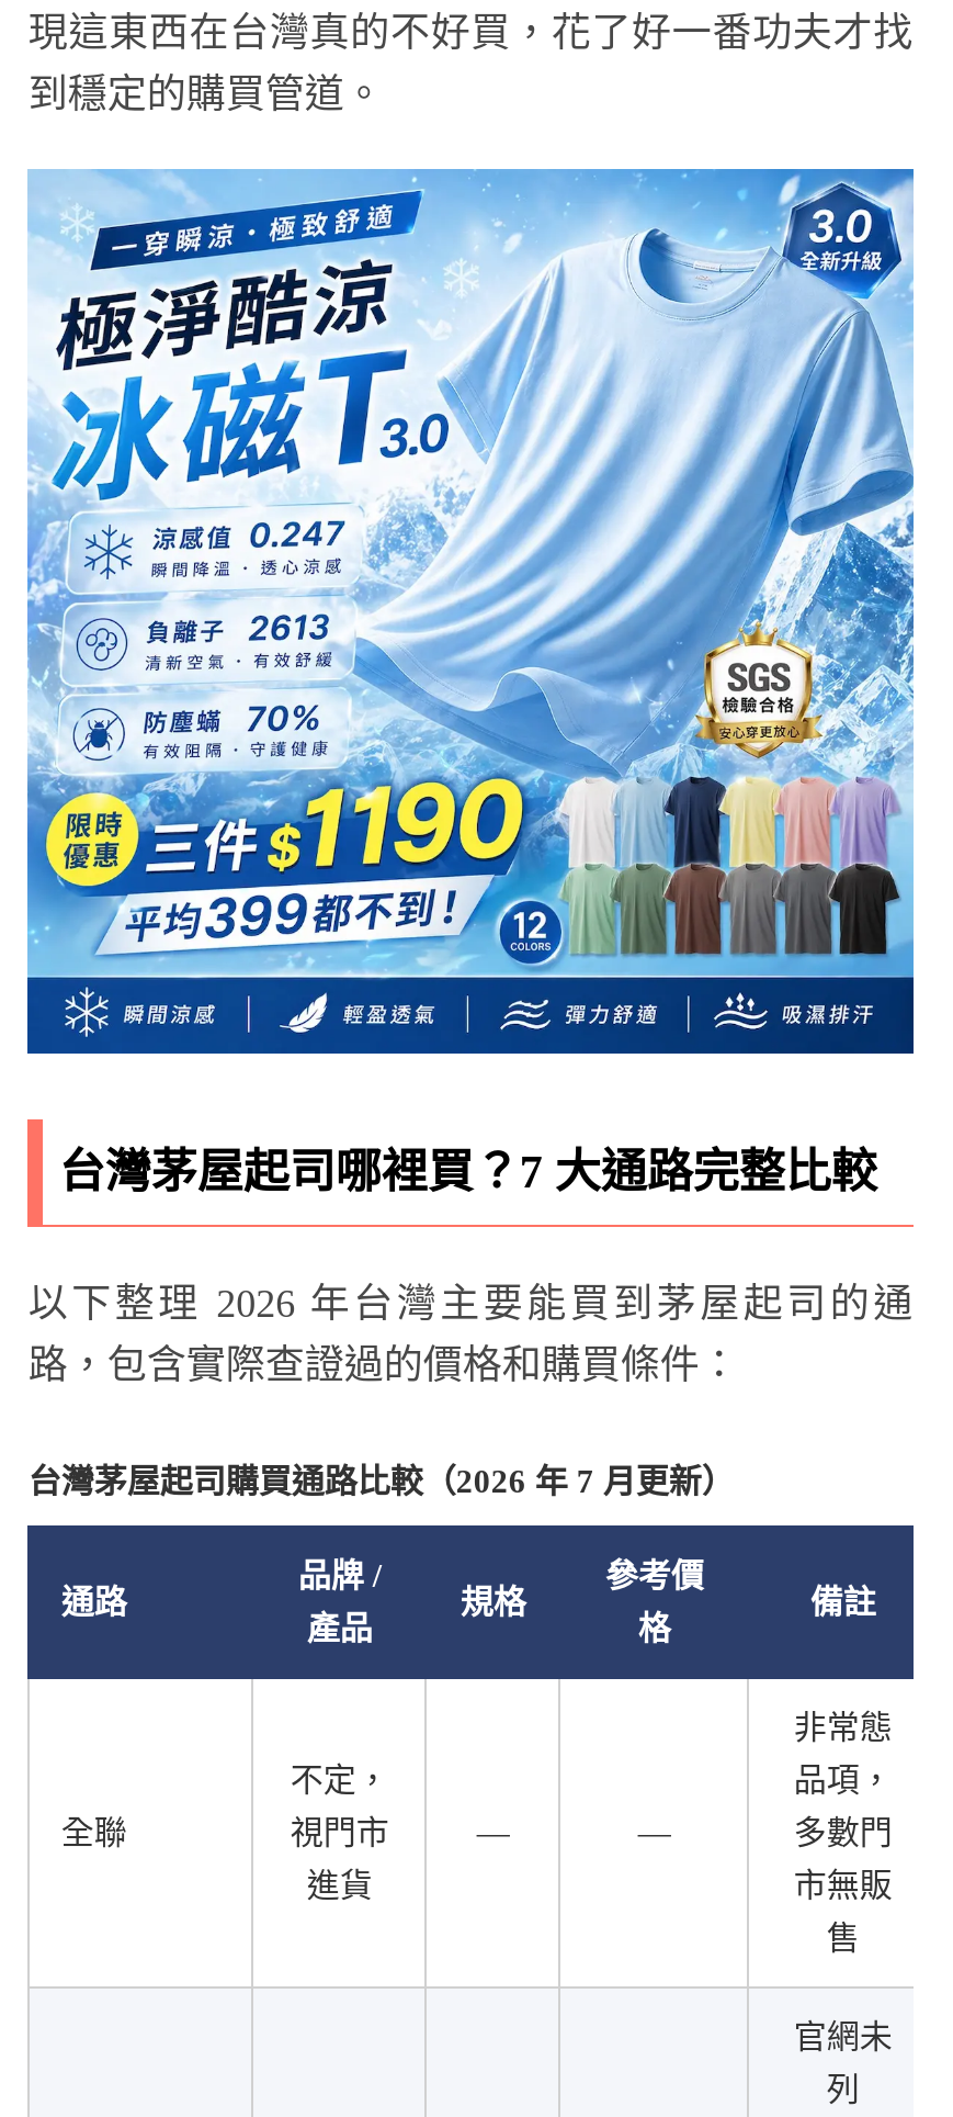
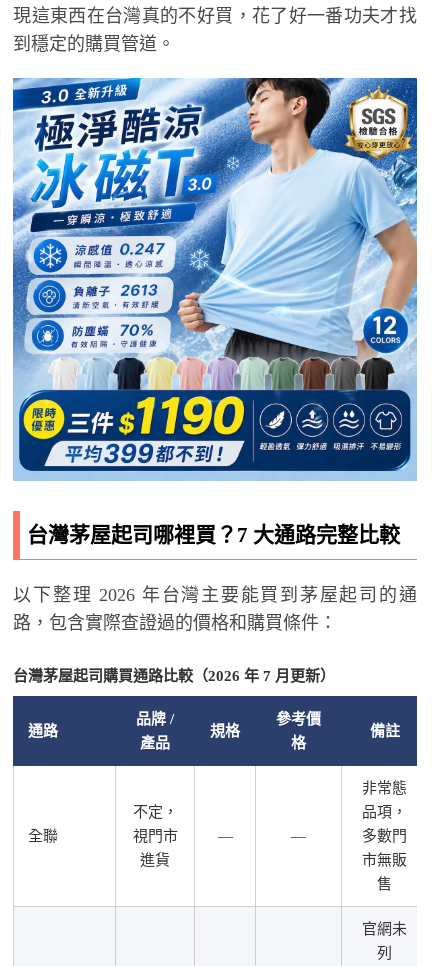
- [image]
+ [image]
